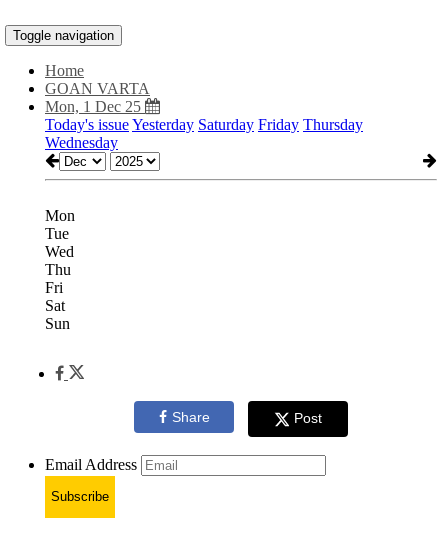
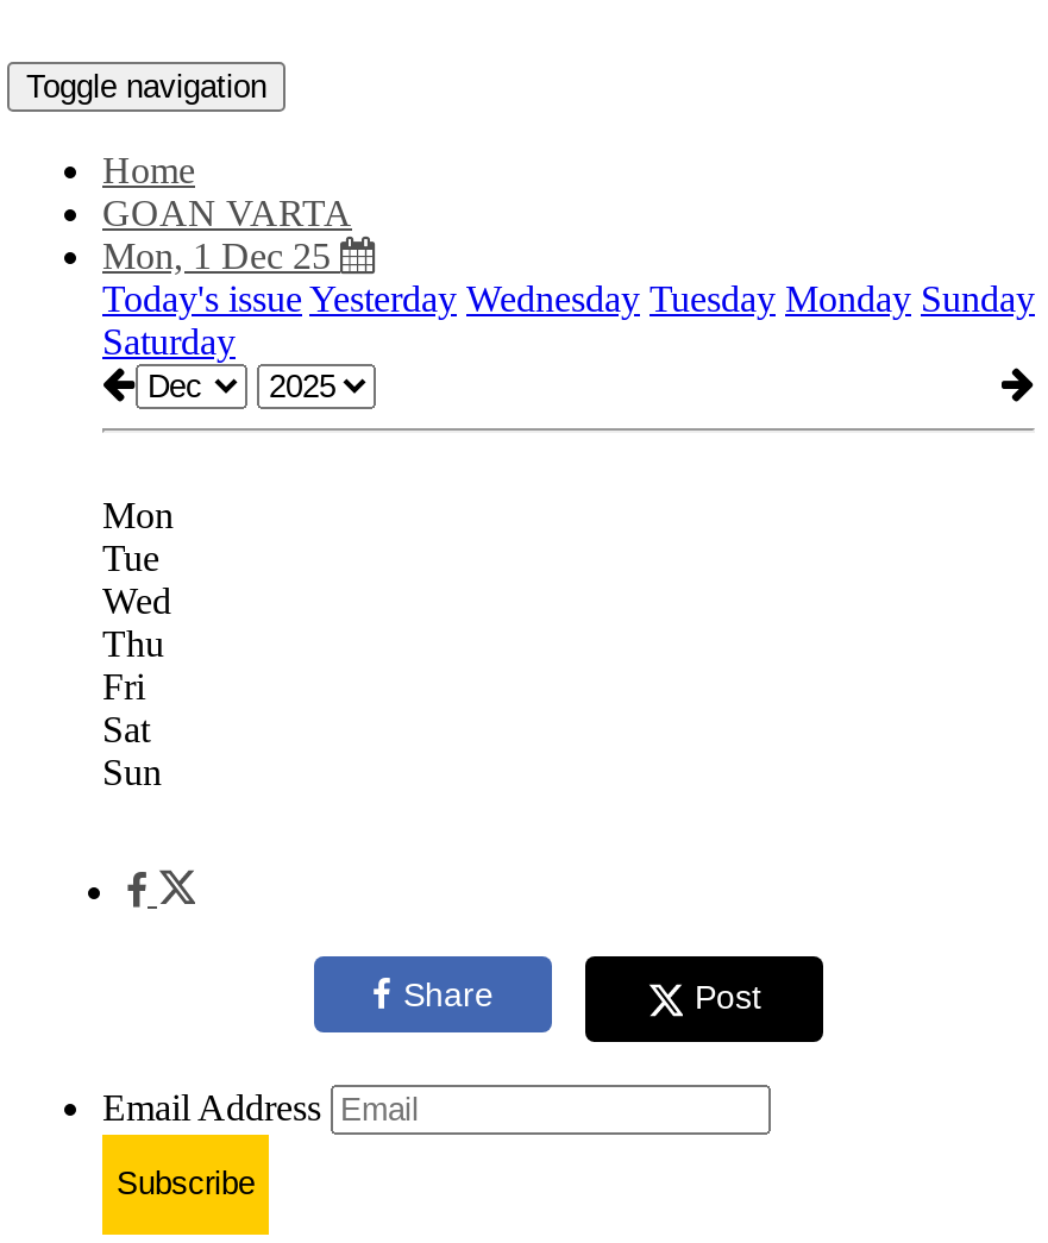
- Today's issue Yesterday Saturday Friday Thursday
- Wednesday
+ Today's issue Yesterday Wednesday Tuesday Monday Sunday
+ Saturday
